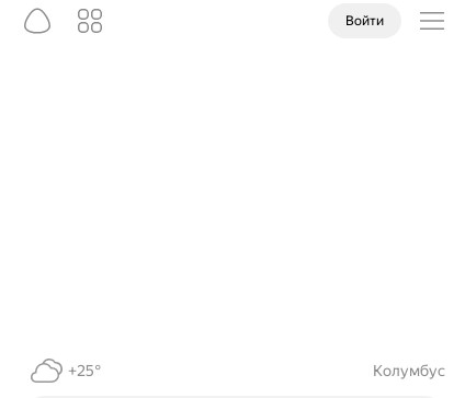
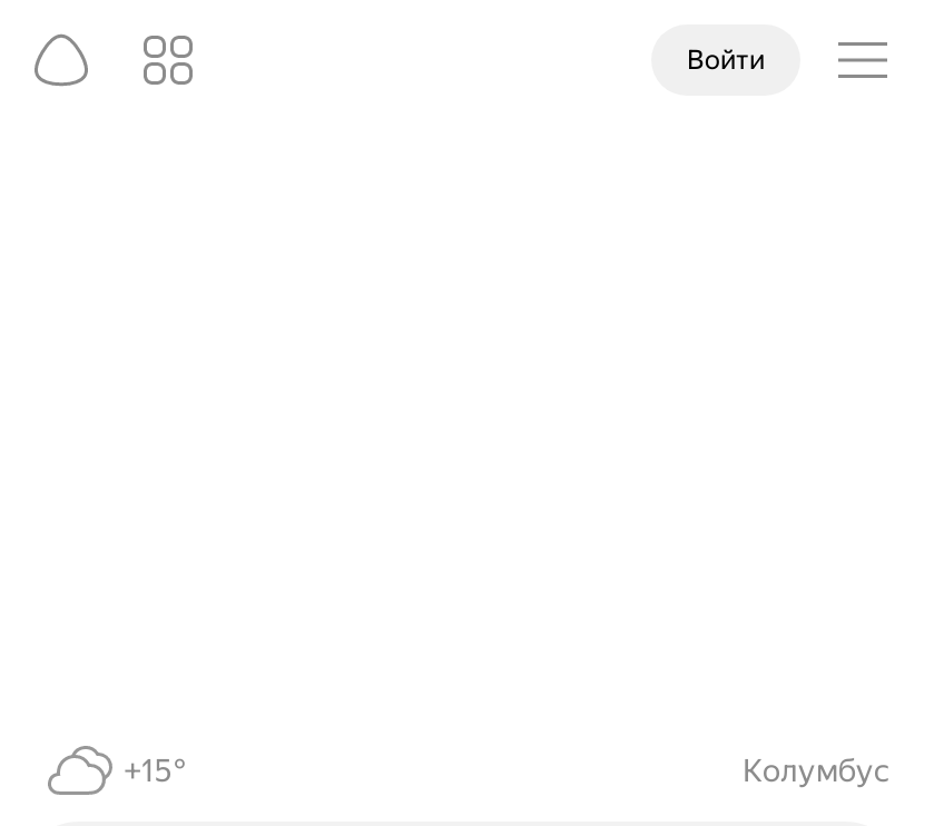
- +25°
+ +15°
